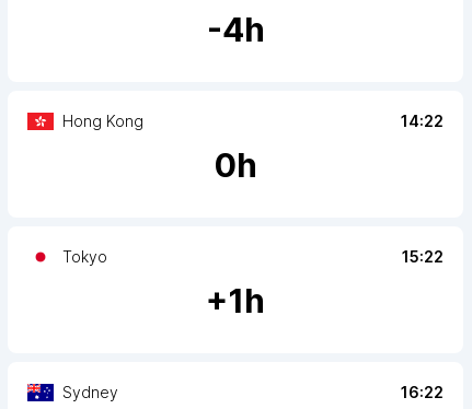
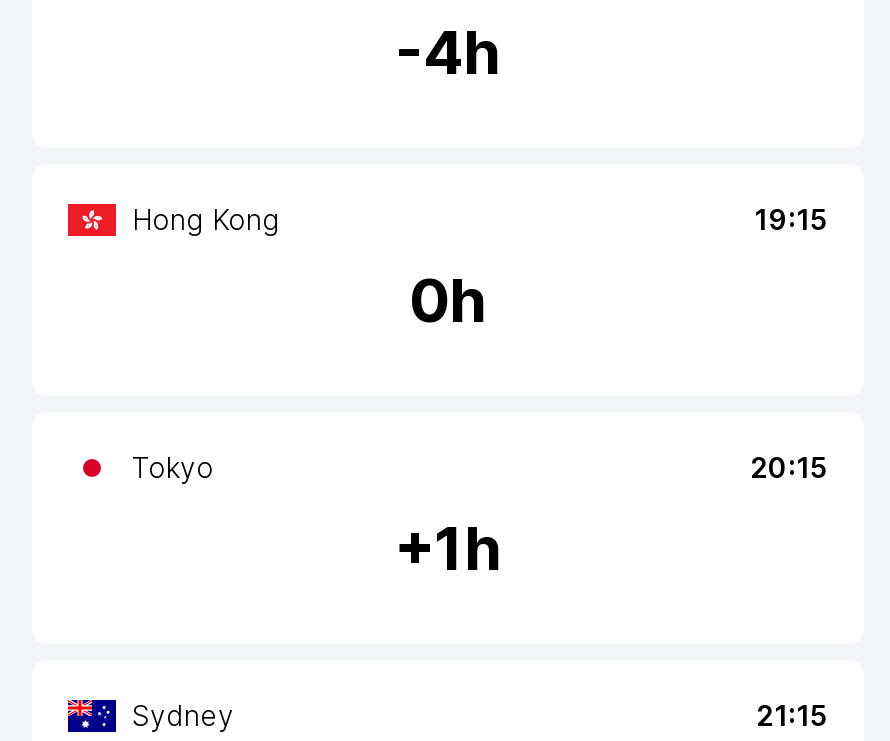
- 14:22
+ 19:15

- 15:22
+ 20:15

- 16:22
+ 21:15
